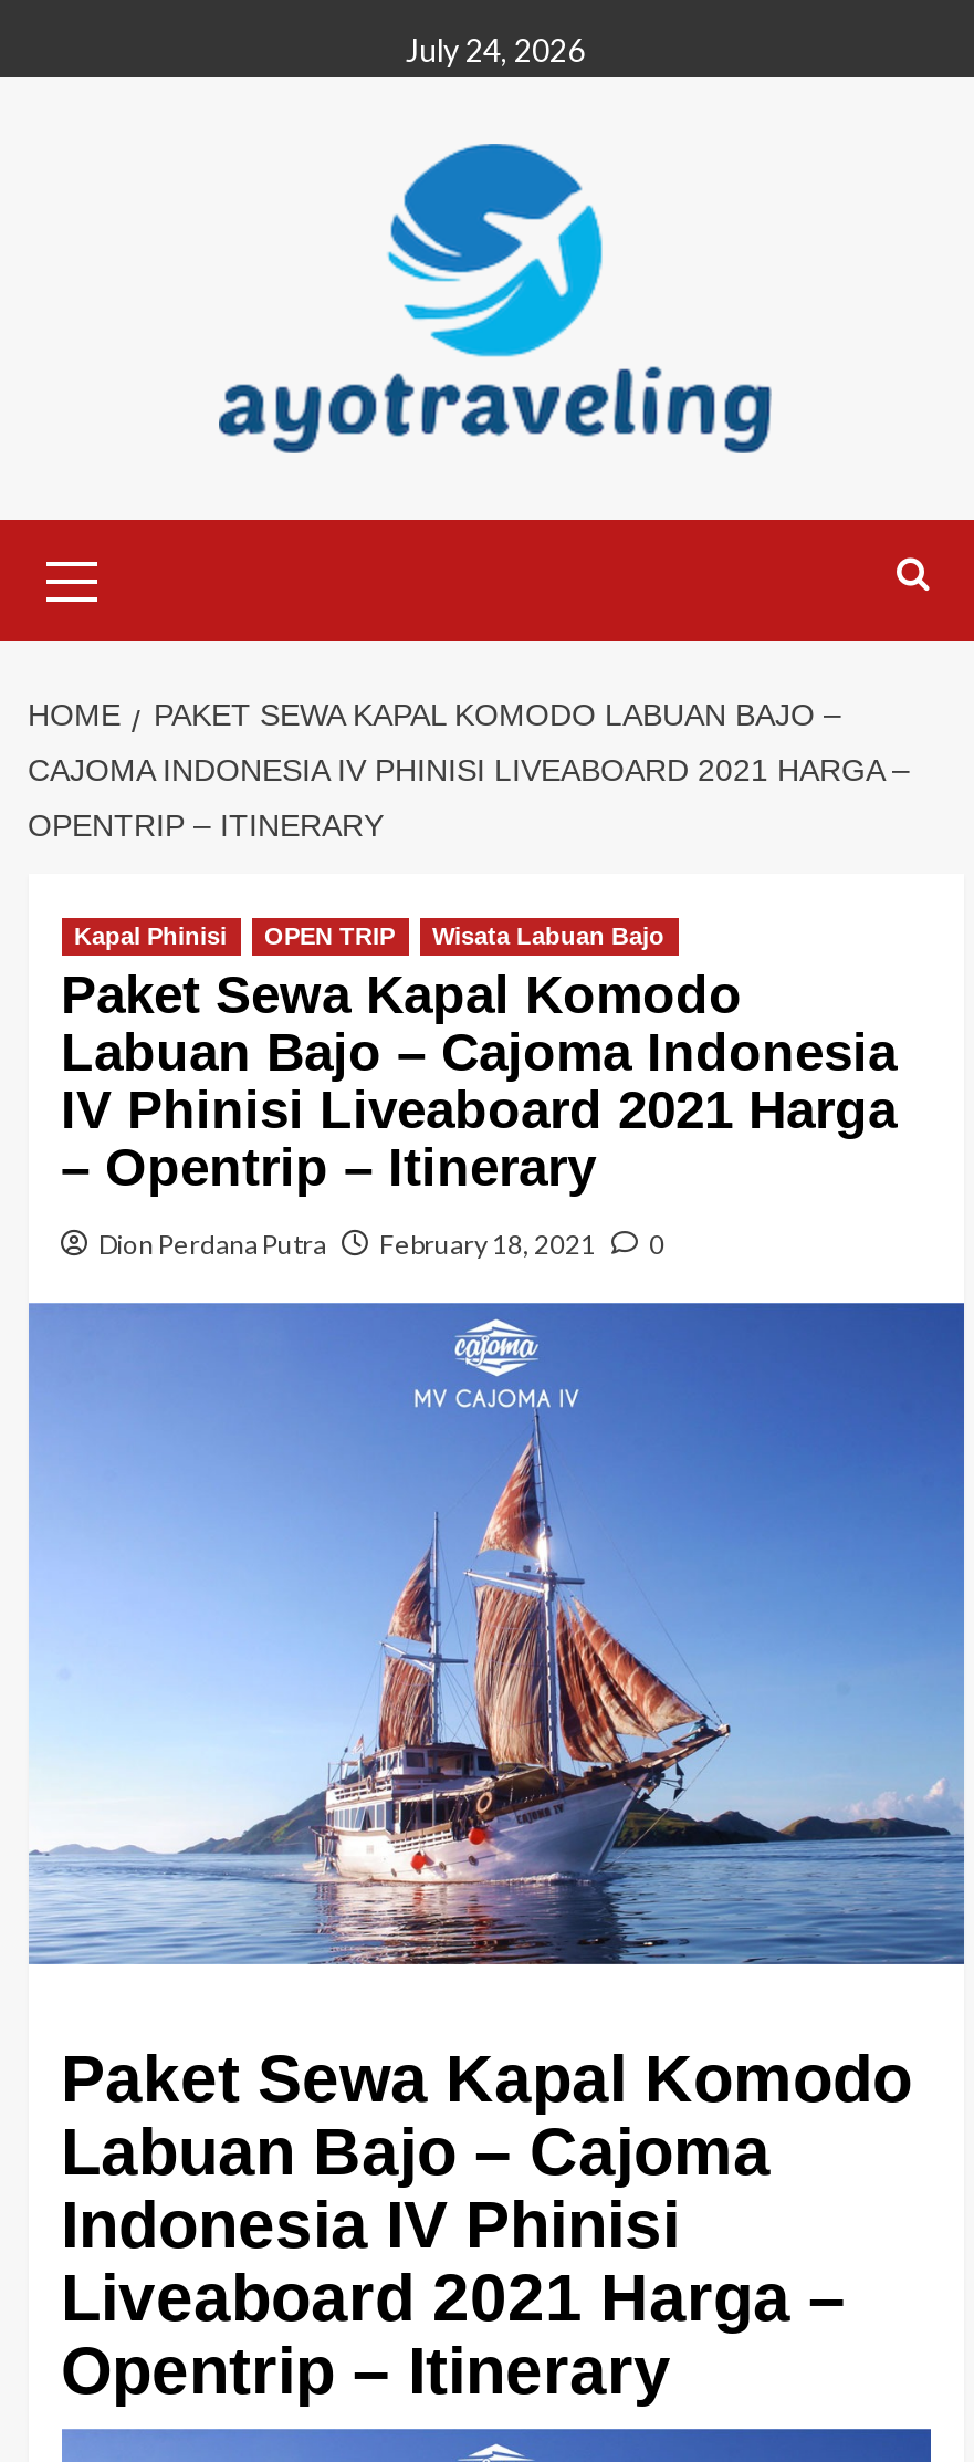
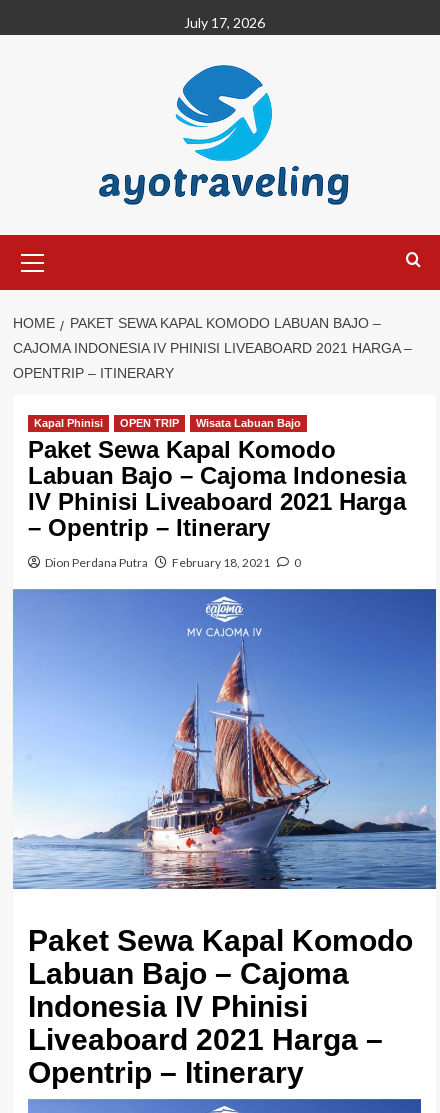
- July 24, 2026
+ July 17, 2026
